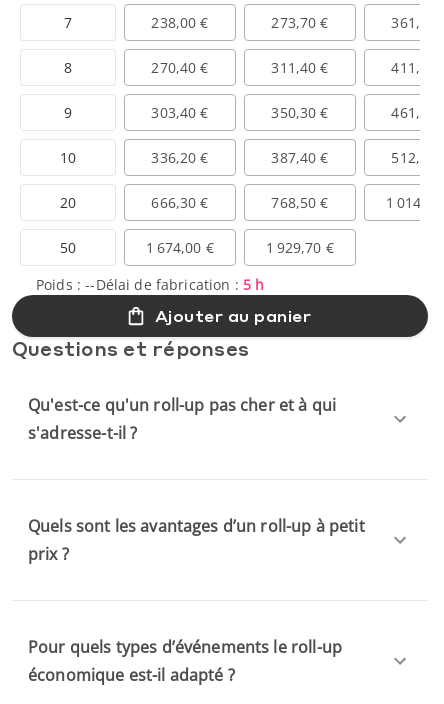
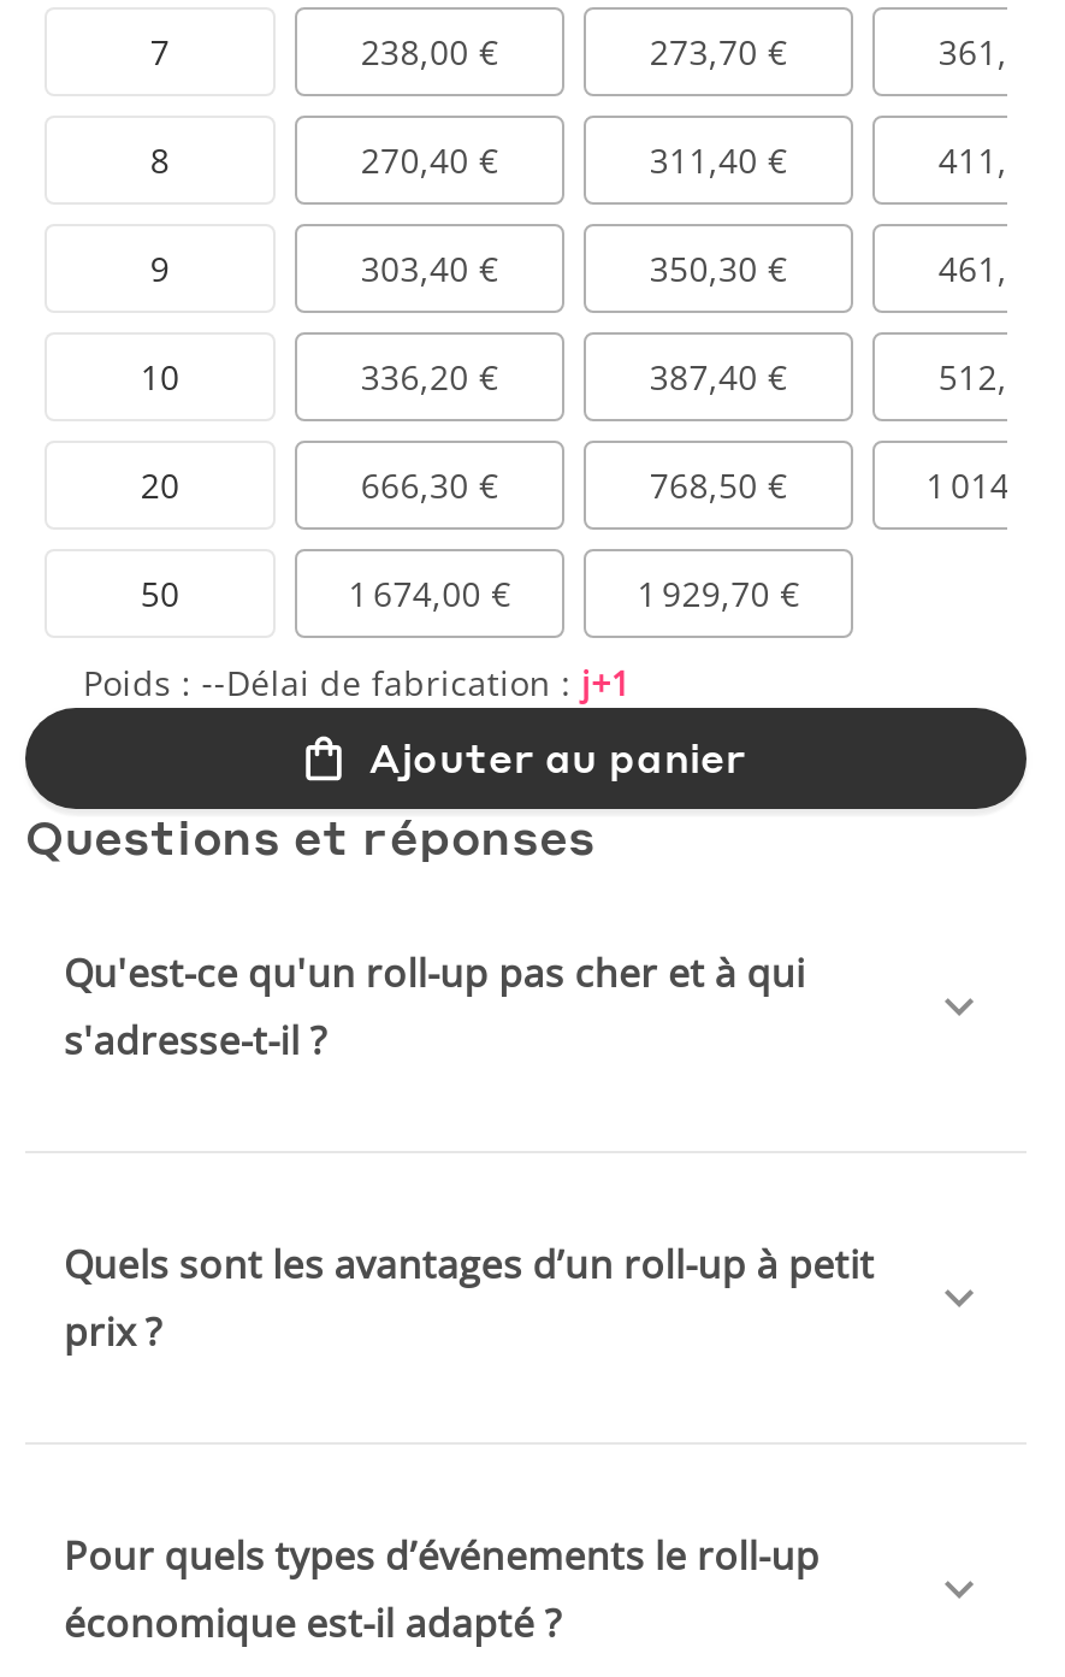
- Poids : --Délai de fabrication : 5 h
+ Poids : --Délai de fabrication : j+1
